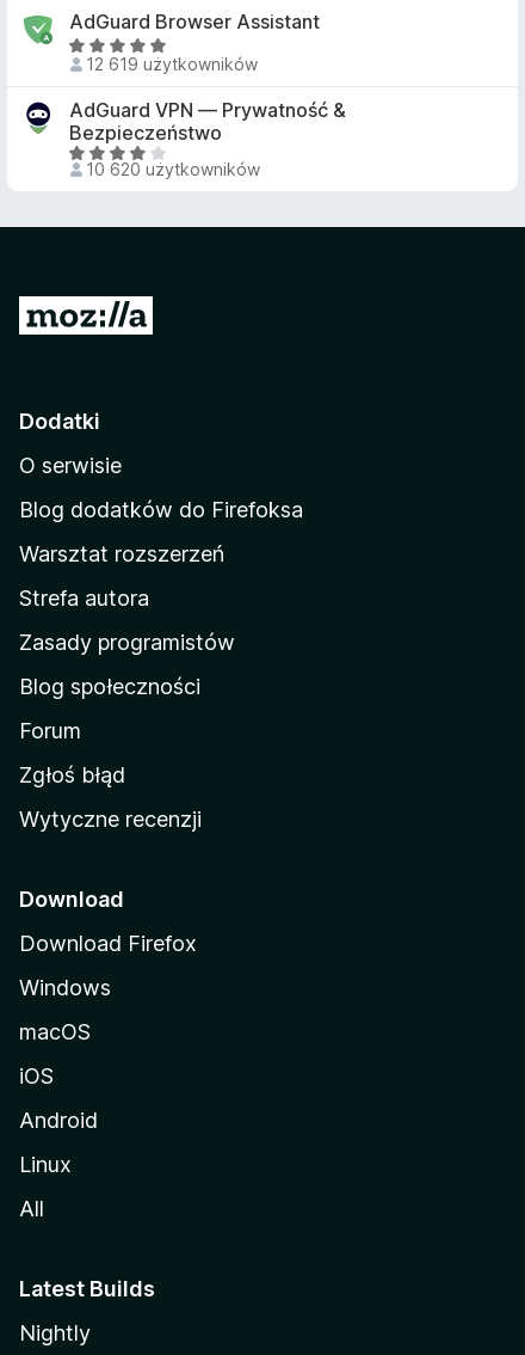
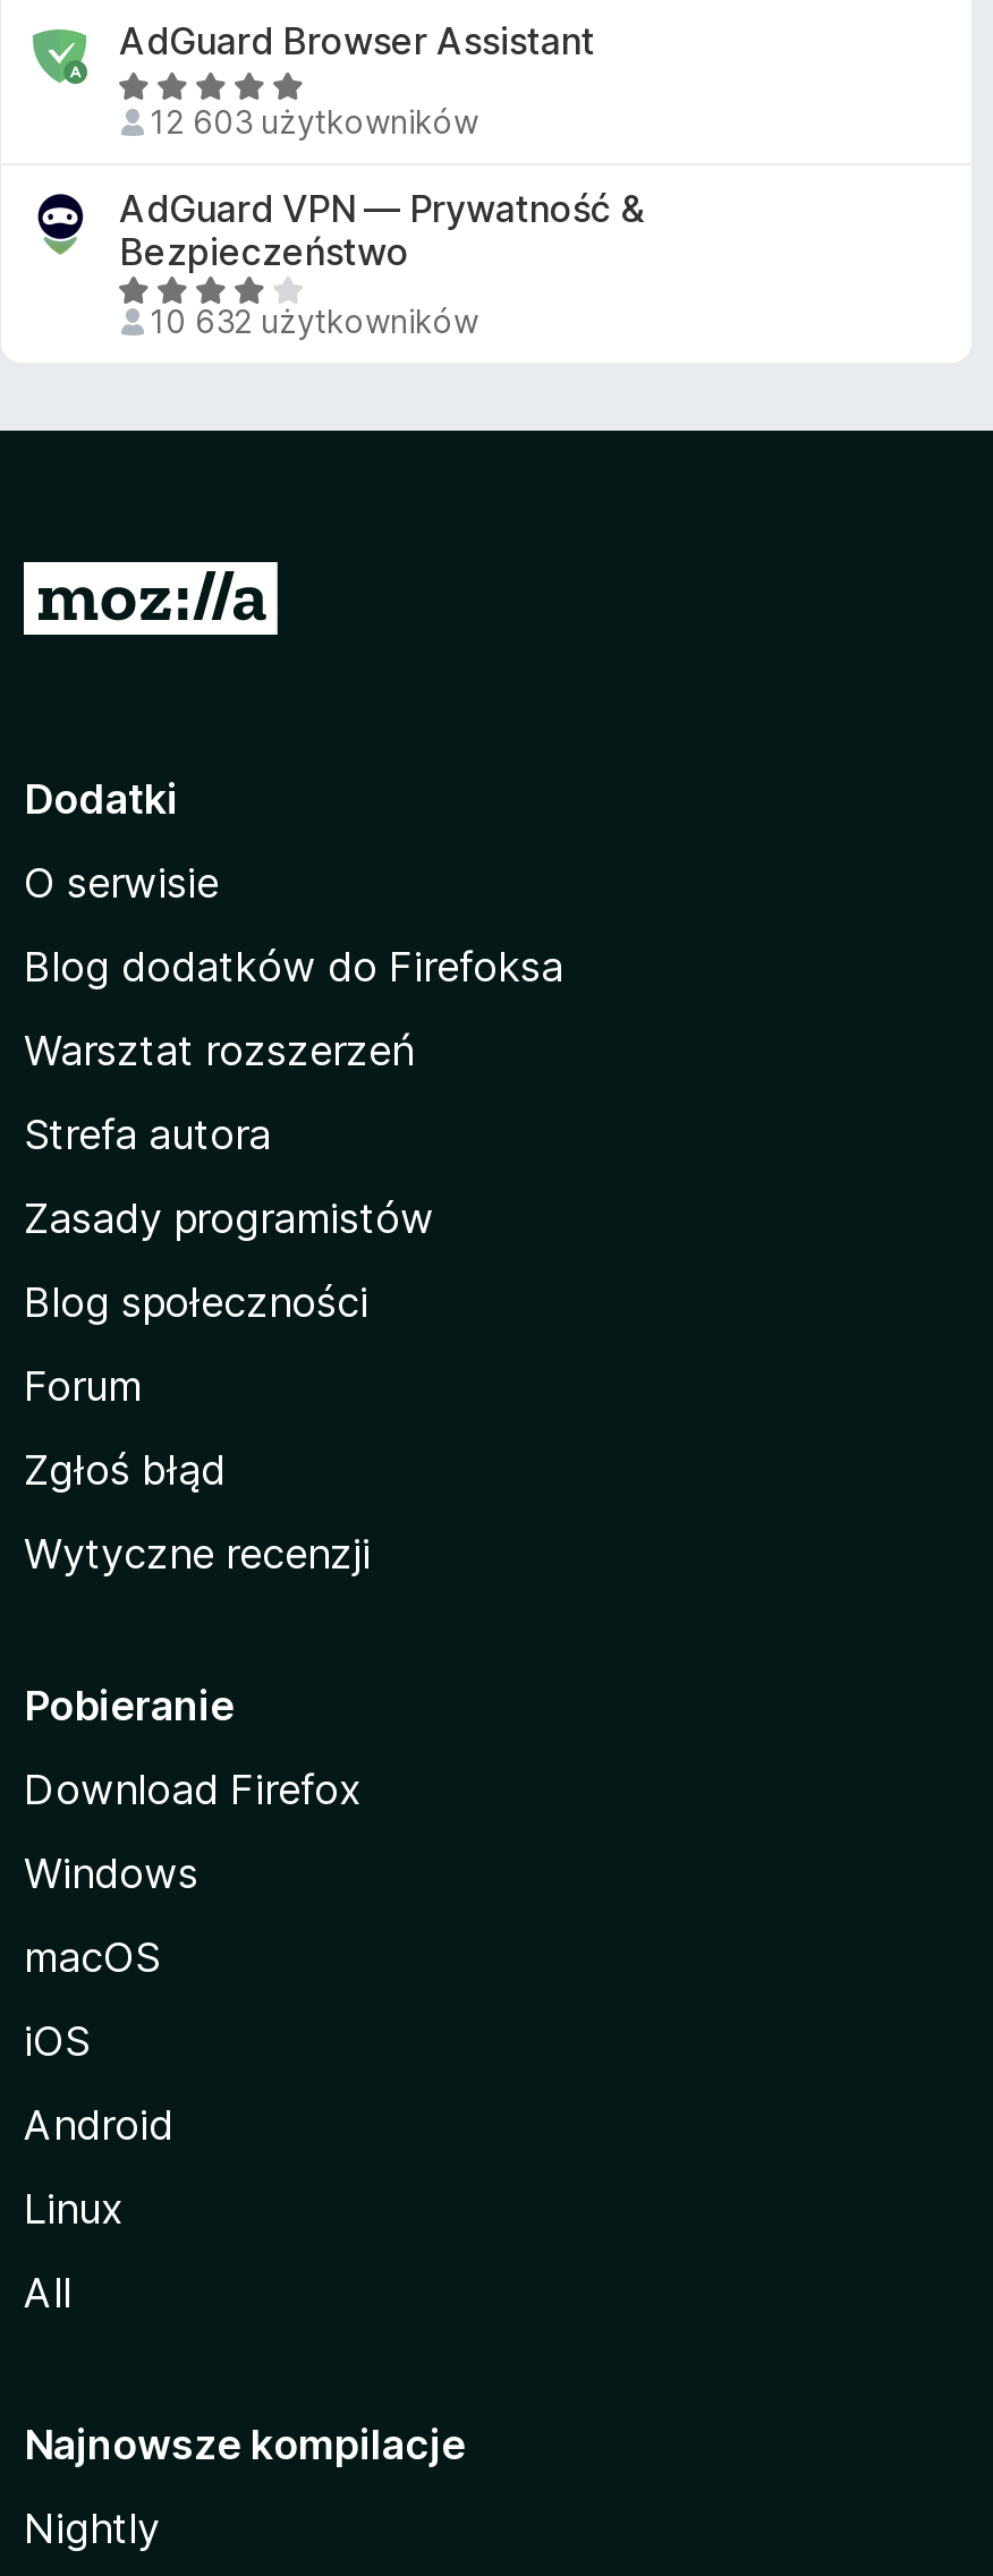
- 12 619 użytkowników
+ 12 603 użytkowników

- 10 620 użytkowników
+ 10 632 użytkowników

- Download
+ Pobieranie

- Latest Builds
+ Najnowsze kompilacje
